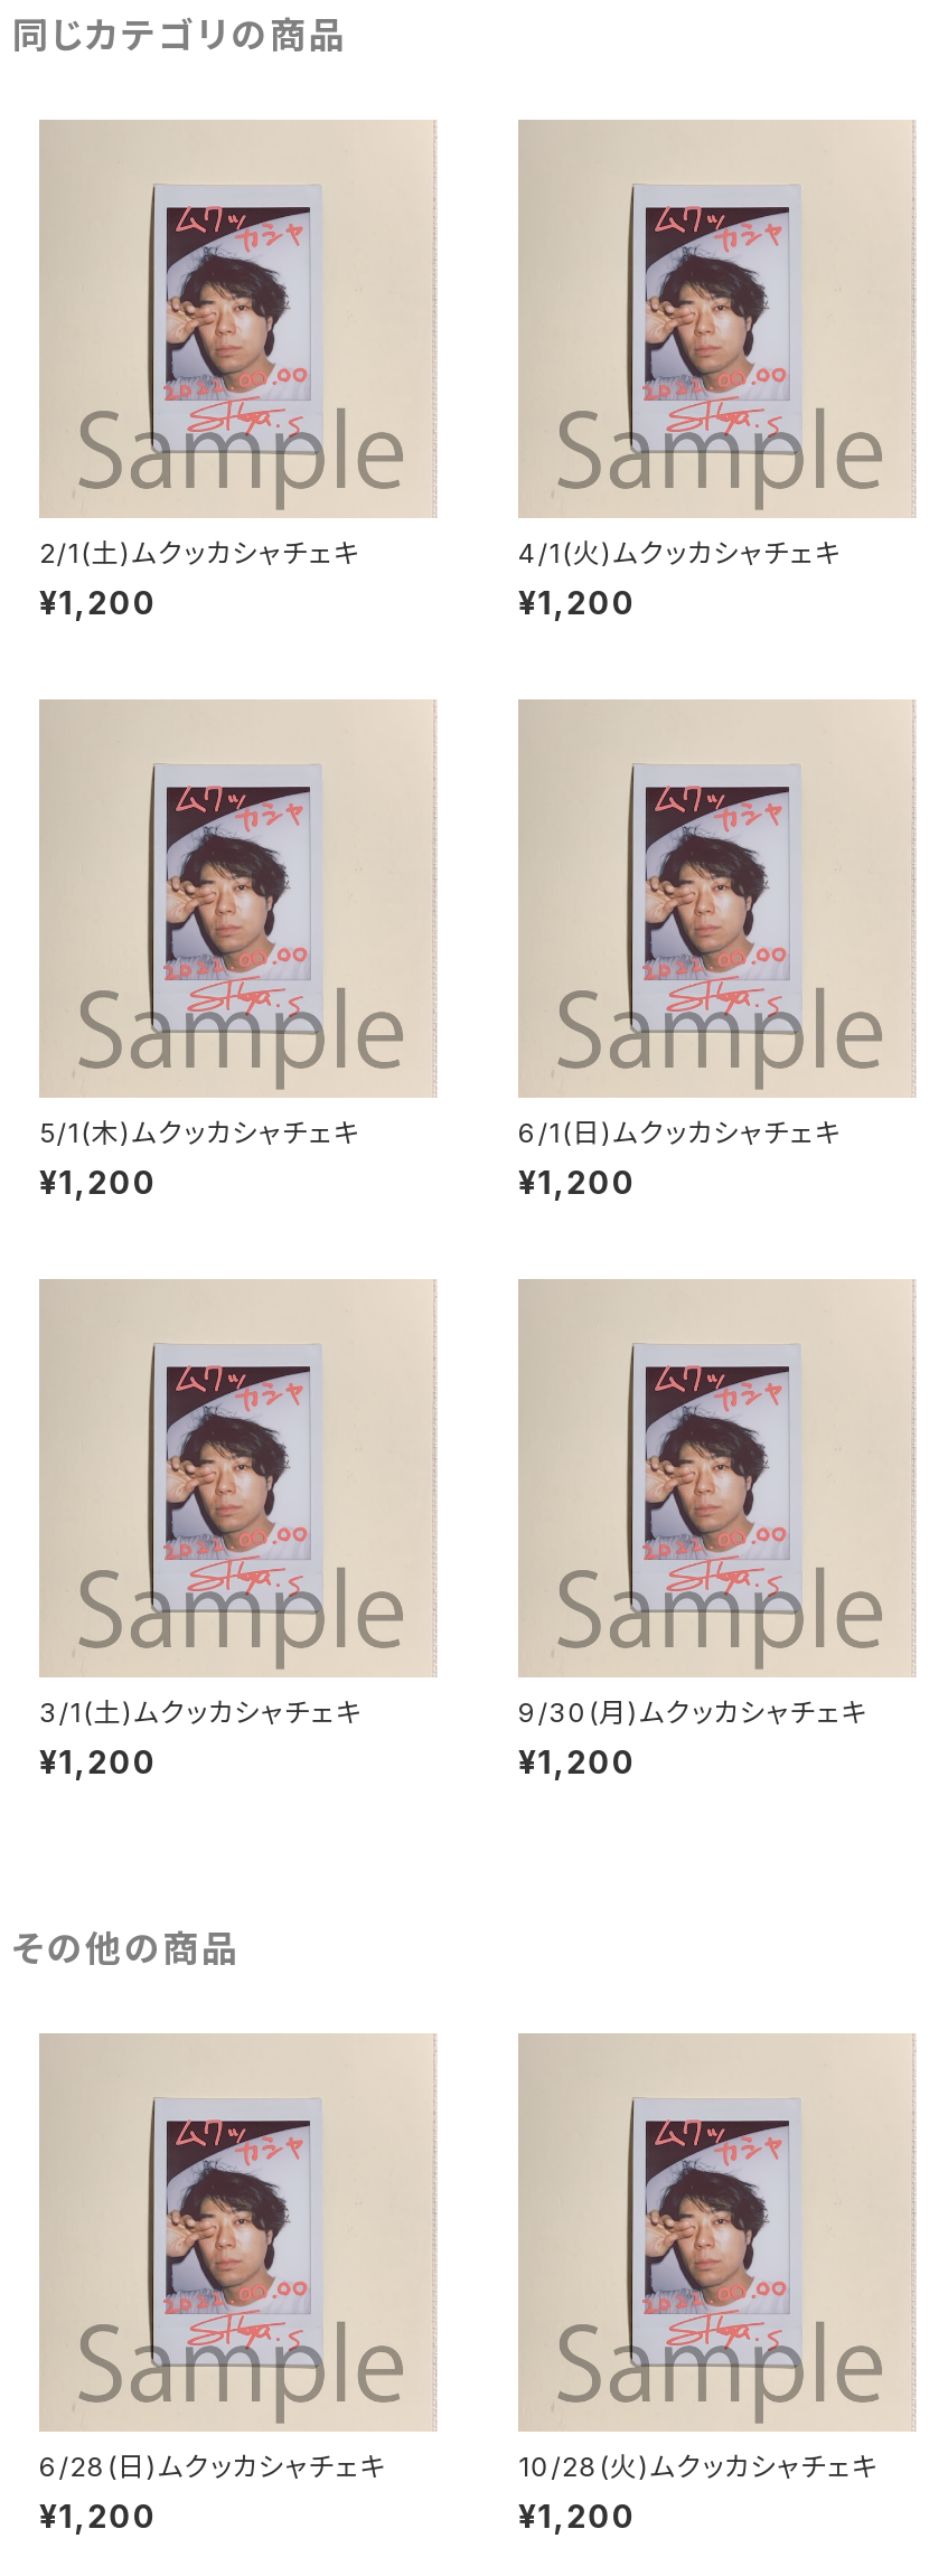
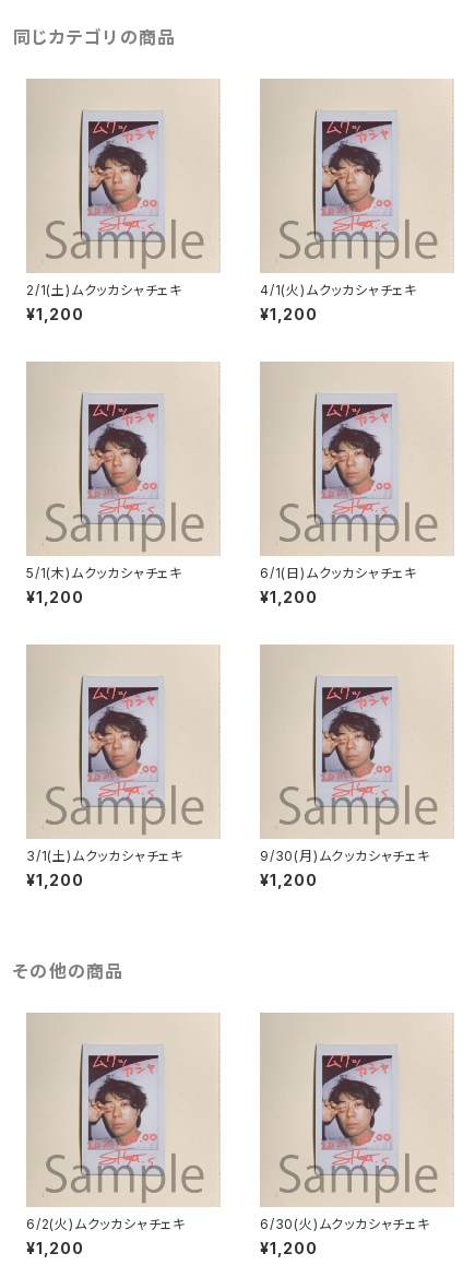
- 6/28(日)ムクッカシャチェキ
+ 6/2(火)ムクッカシャチェキ

- 10/28(火)ムクッカシャチェキ
+ 6/30(火)ムクッカシャチェキ
